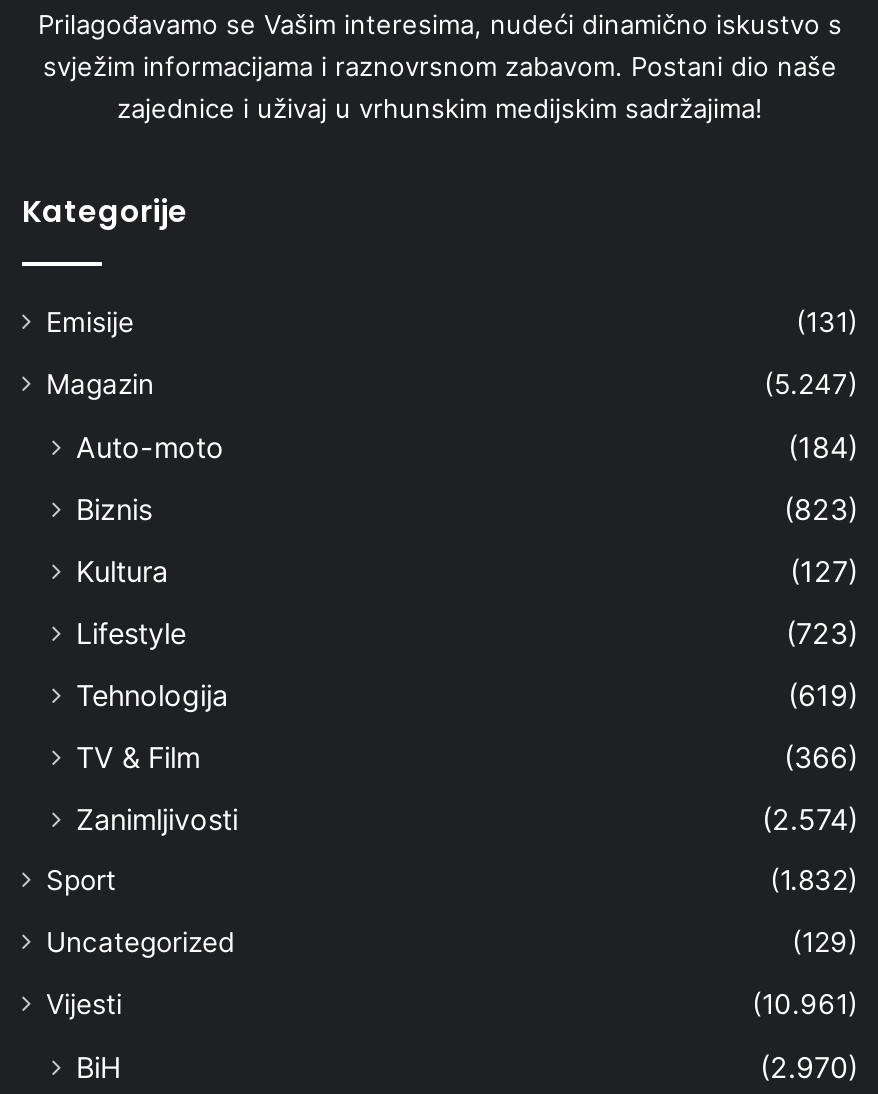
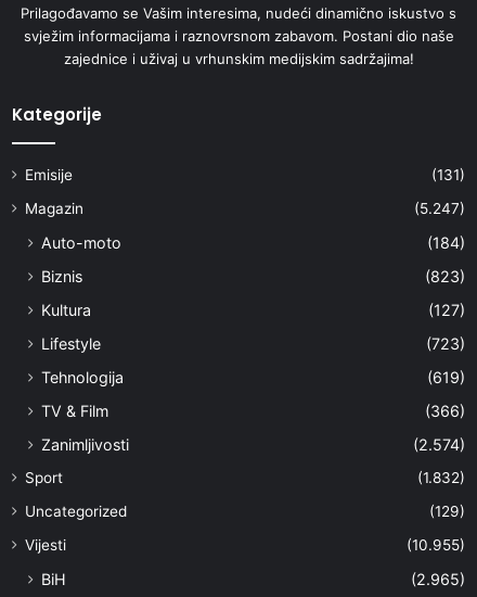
- (10.961)
+ (10.955)

- (2.970)
+ (2.965)
